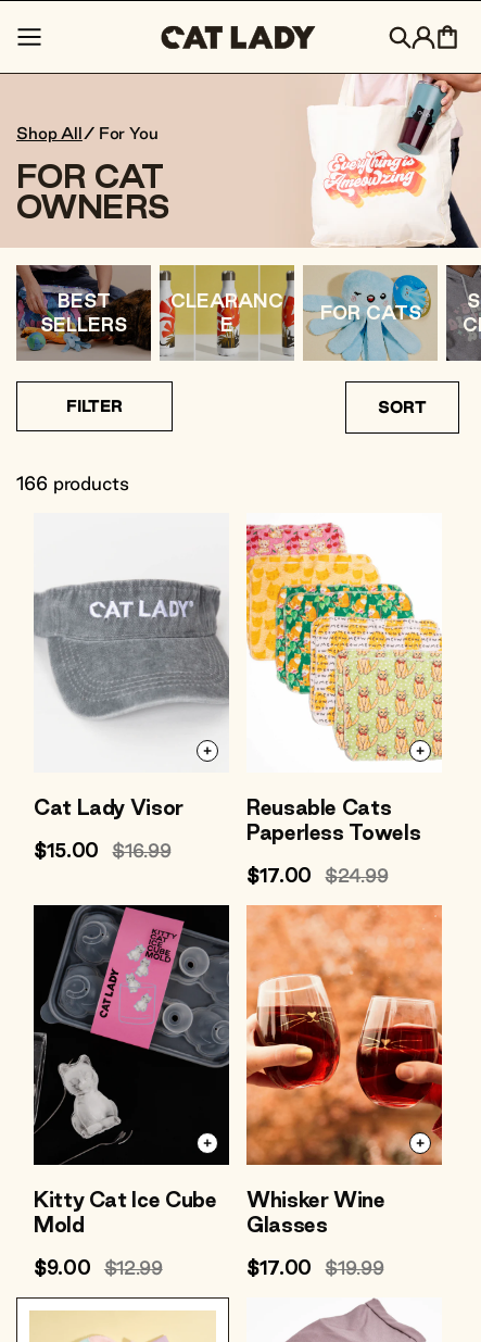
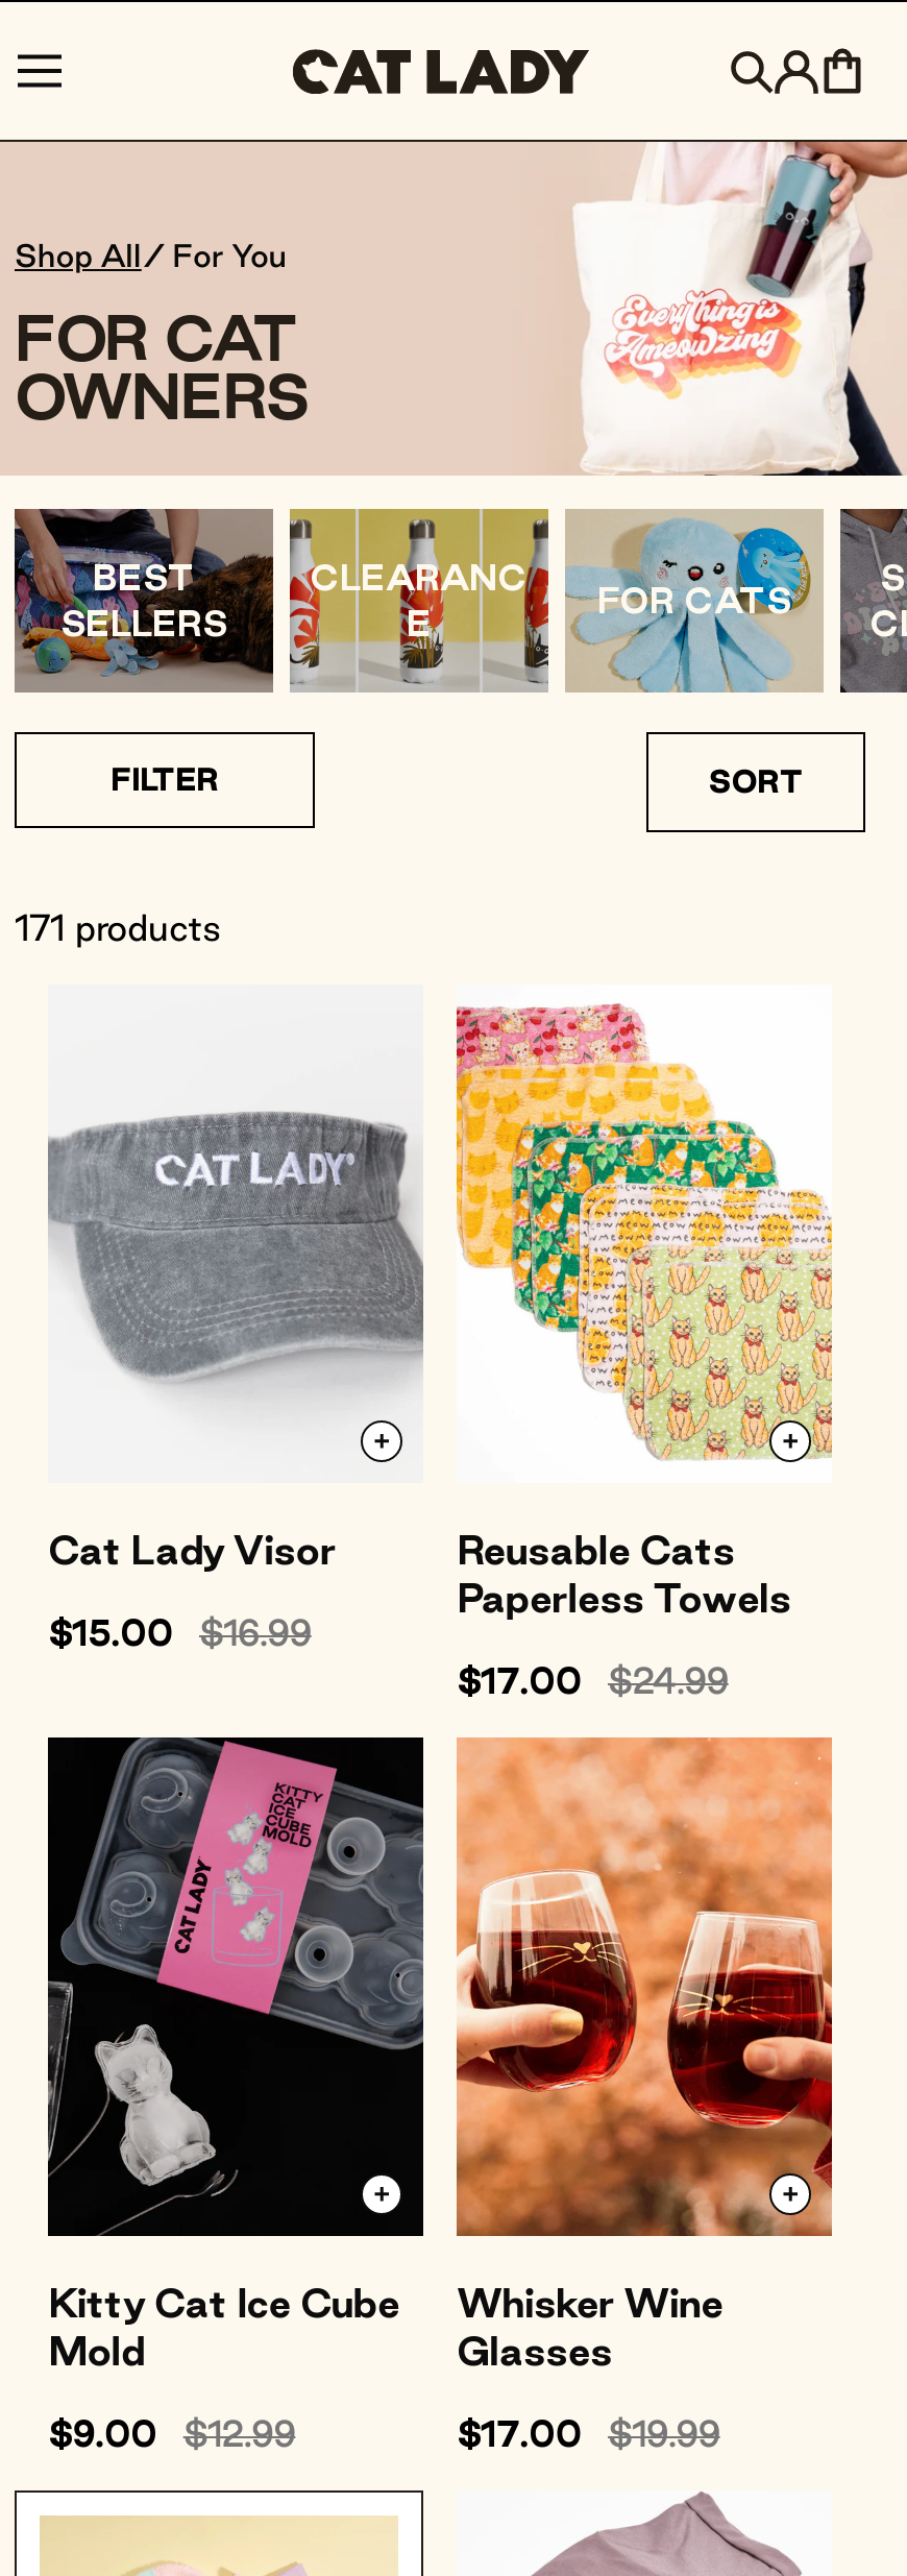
- 166 products
+ 171 products
